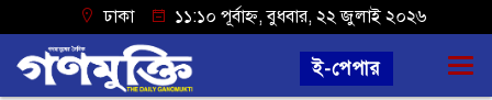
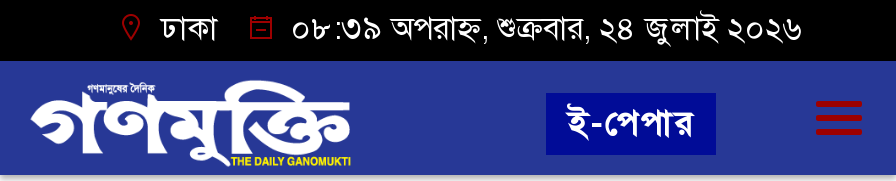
- ১১:১০ পূর্বাহ্ন, বুধবার, ২২ জুলাই ২০২৬
+ ০৮:৩৯ অপরাহ্ন, শুক্রবার, ২৪ জুলাই ২০২৬
